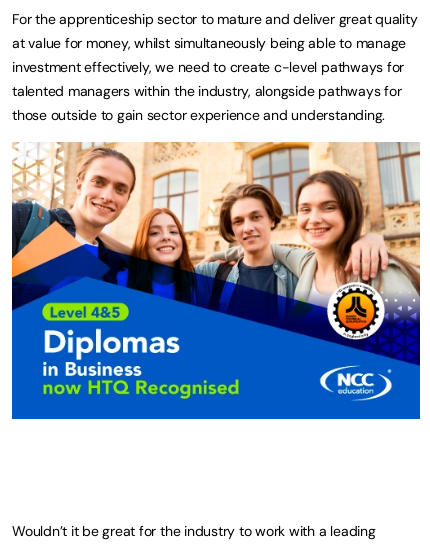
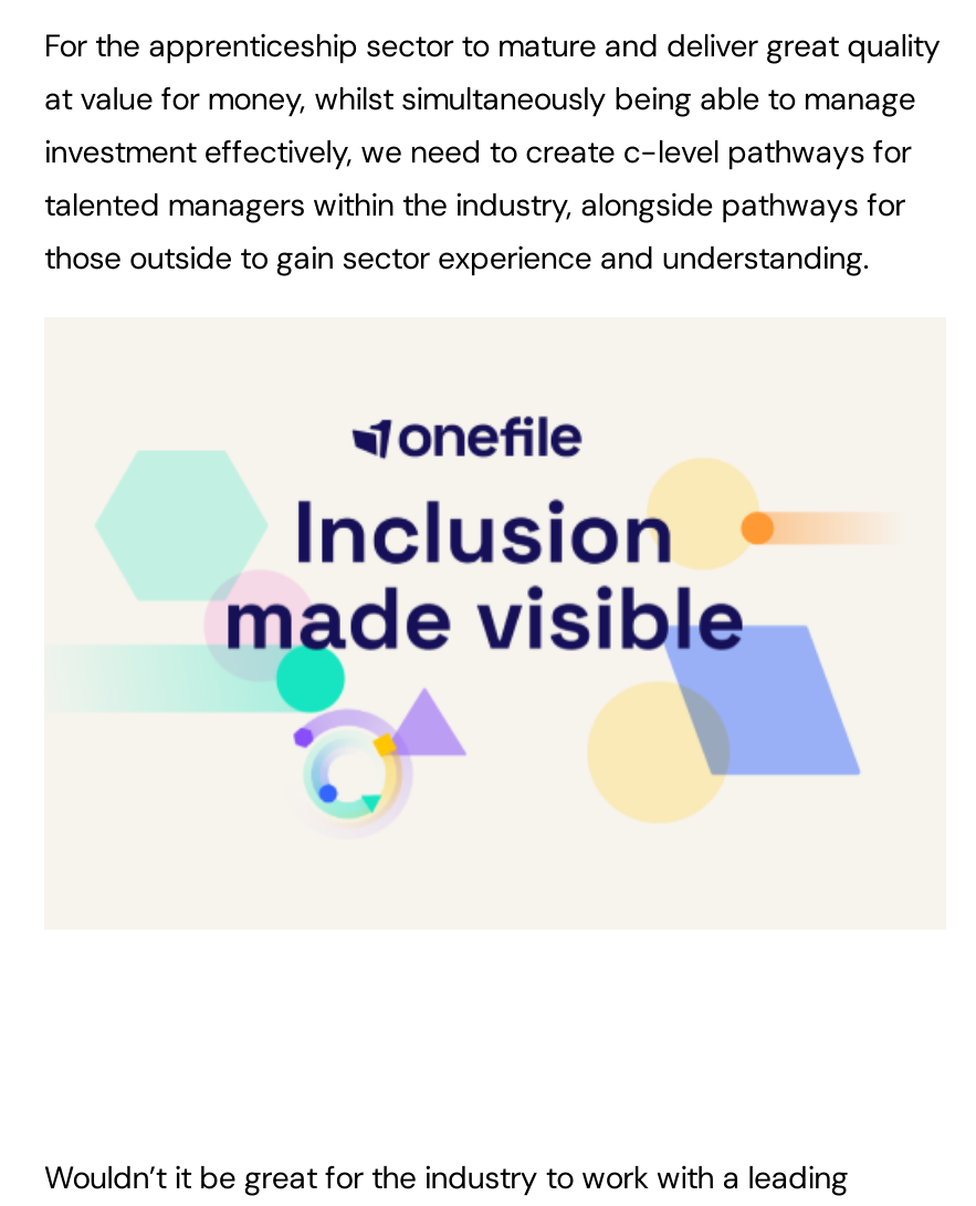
- [image]
+ [image]
